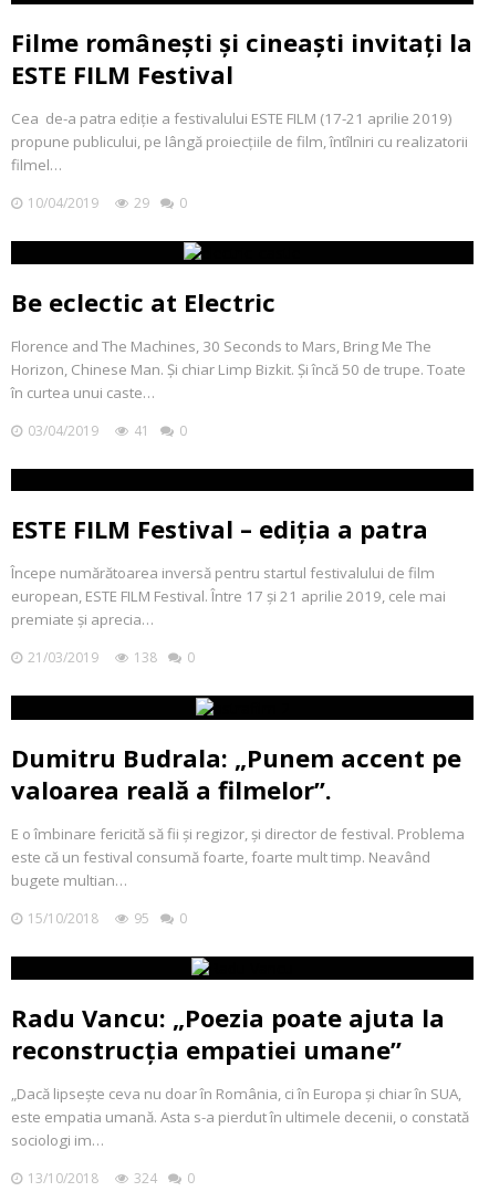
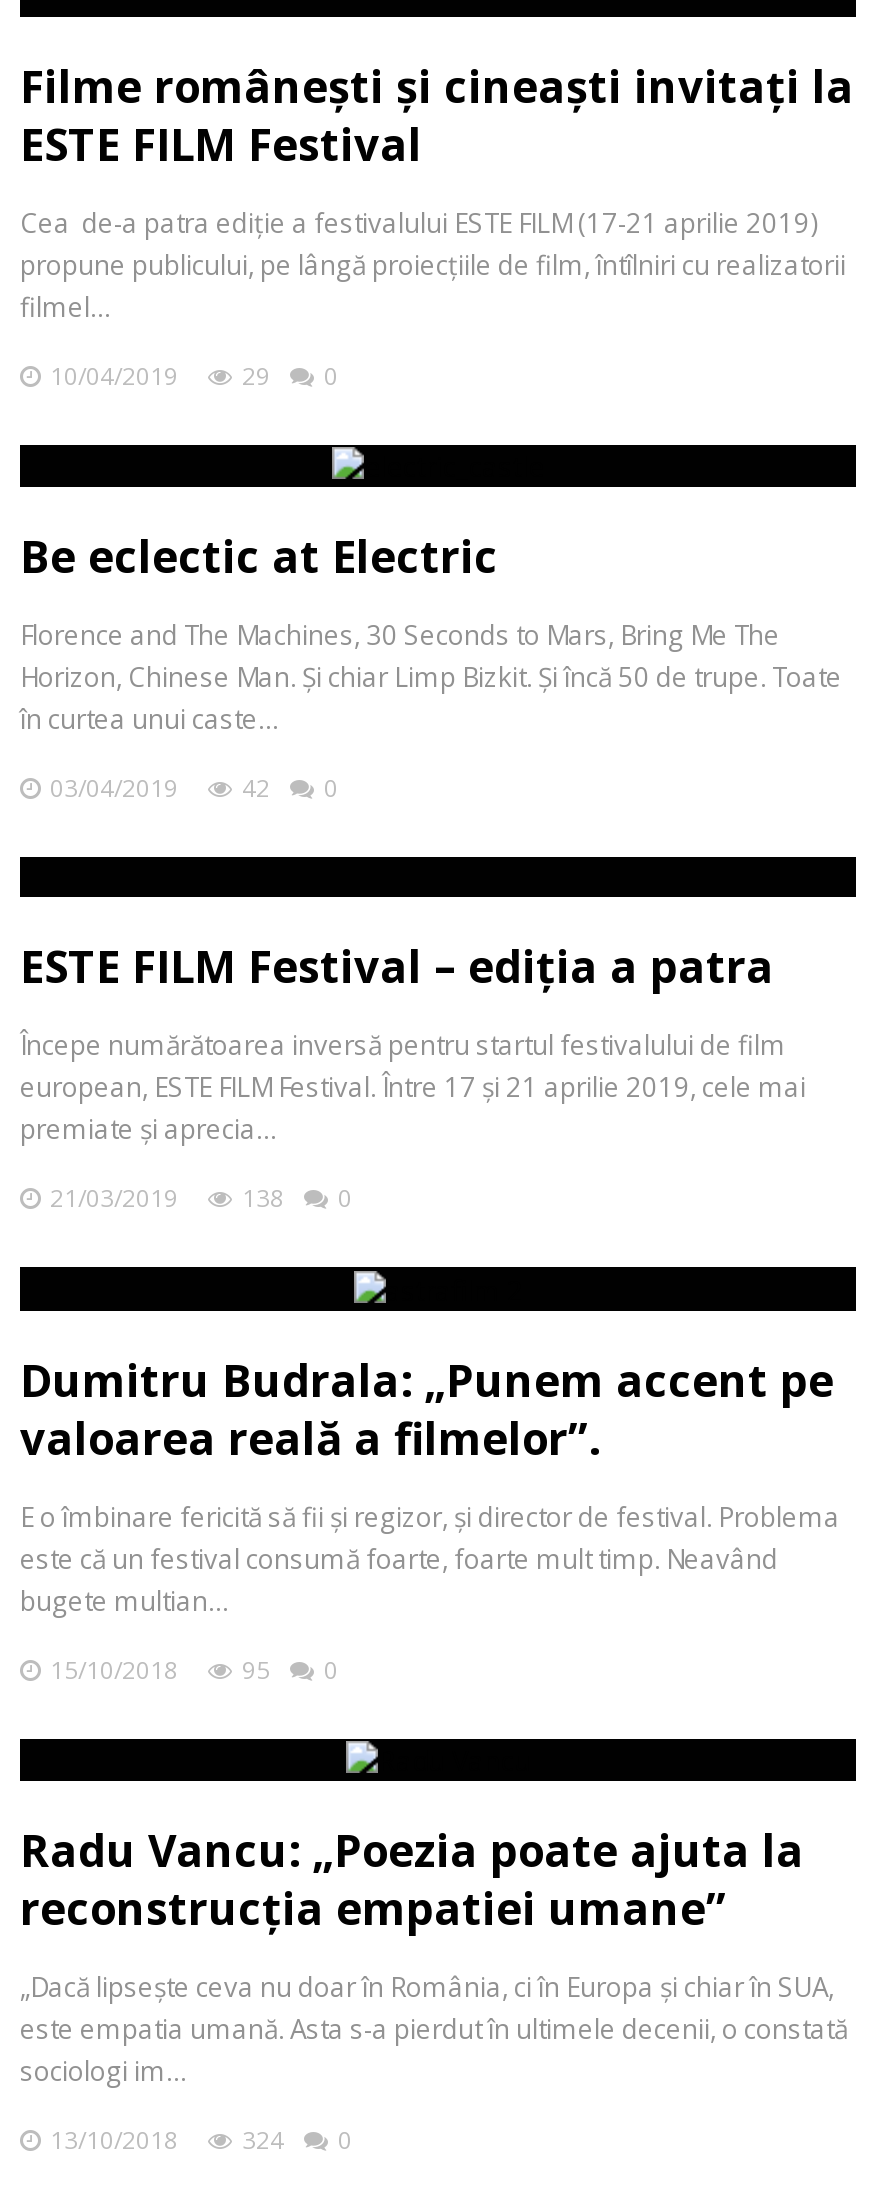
- 03/04/2019 41 0
+ 03/04/2019 42 0
